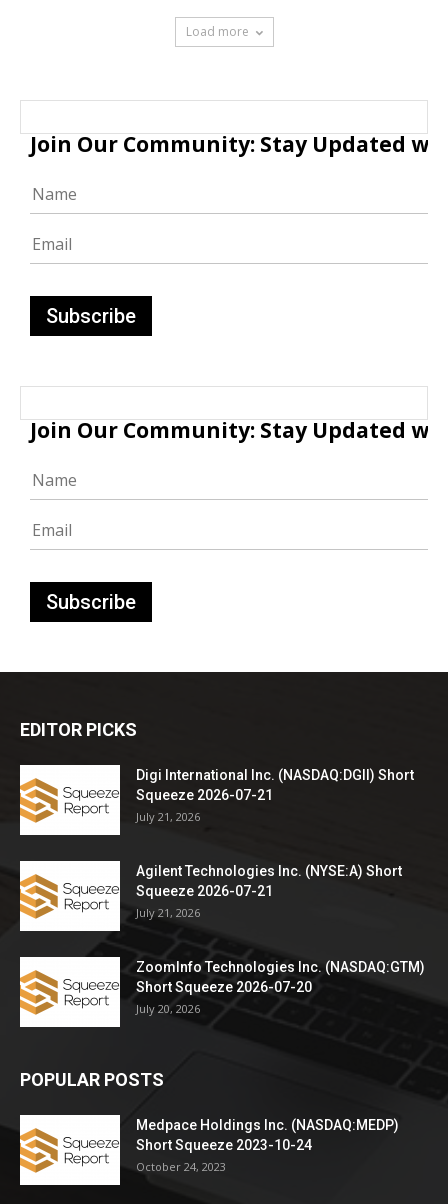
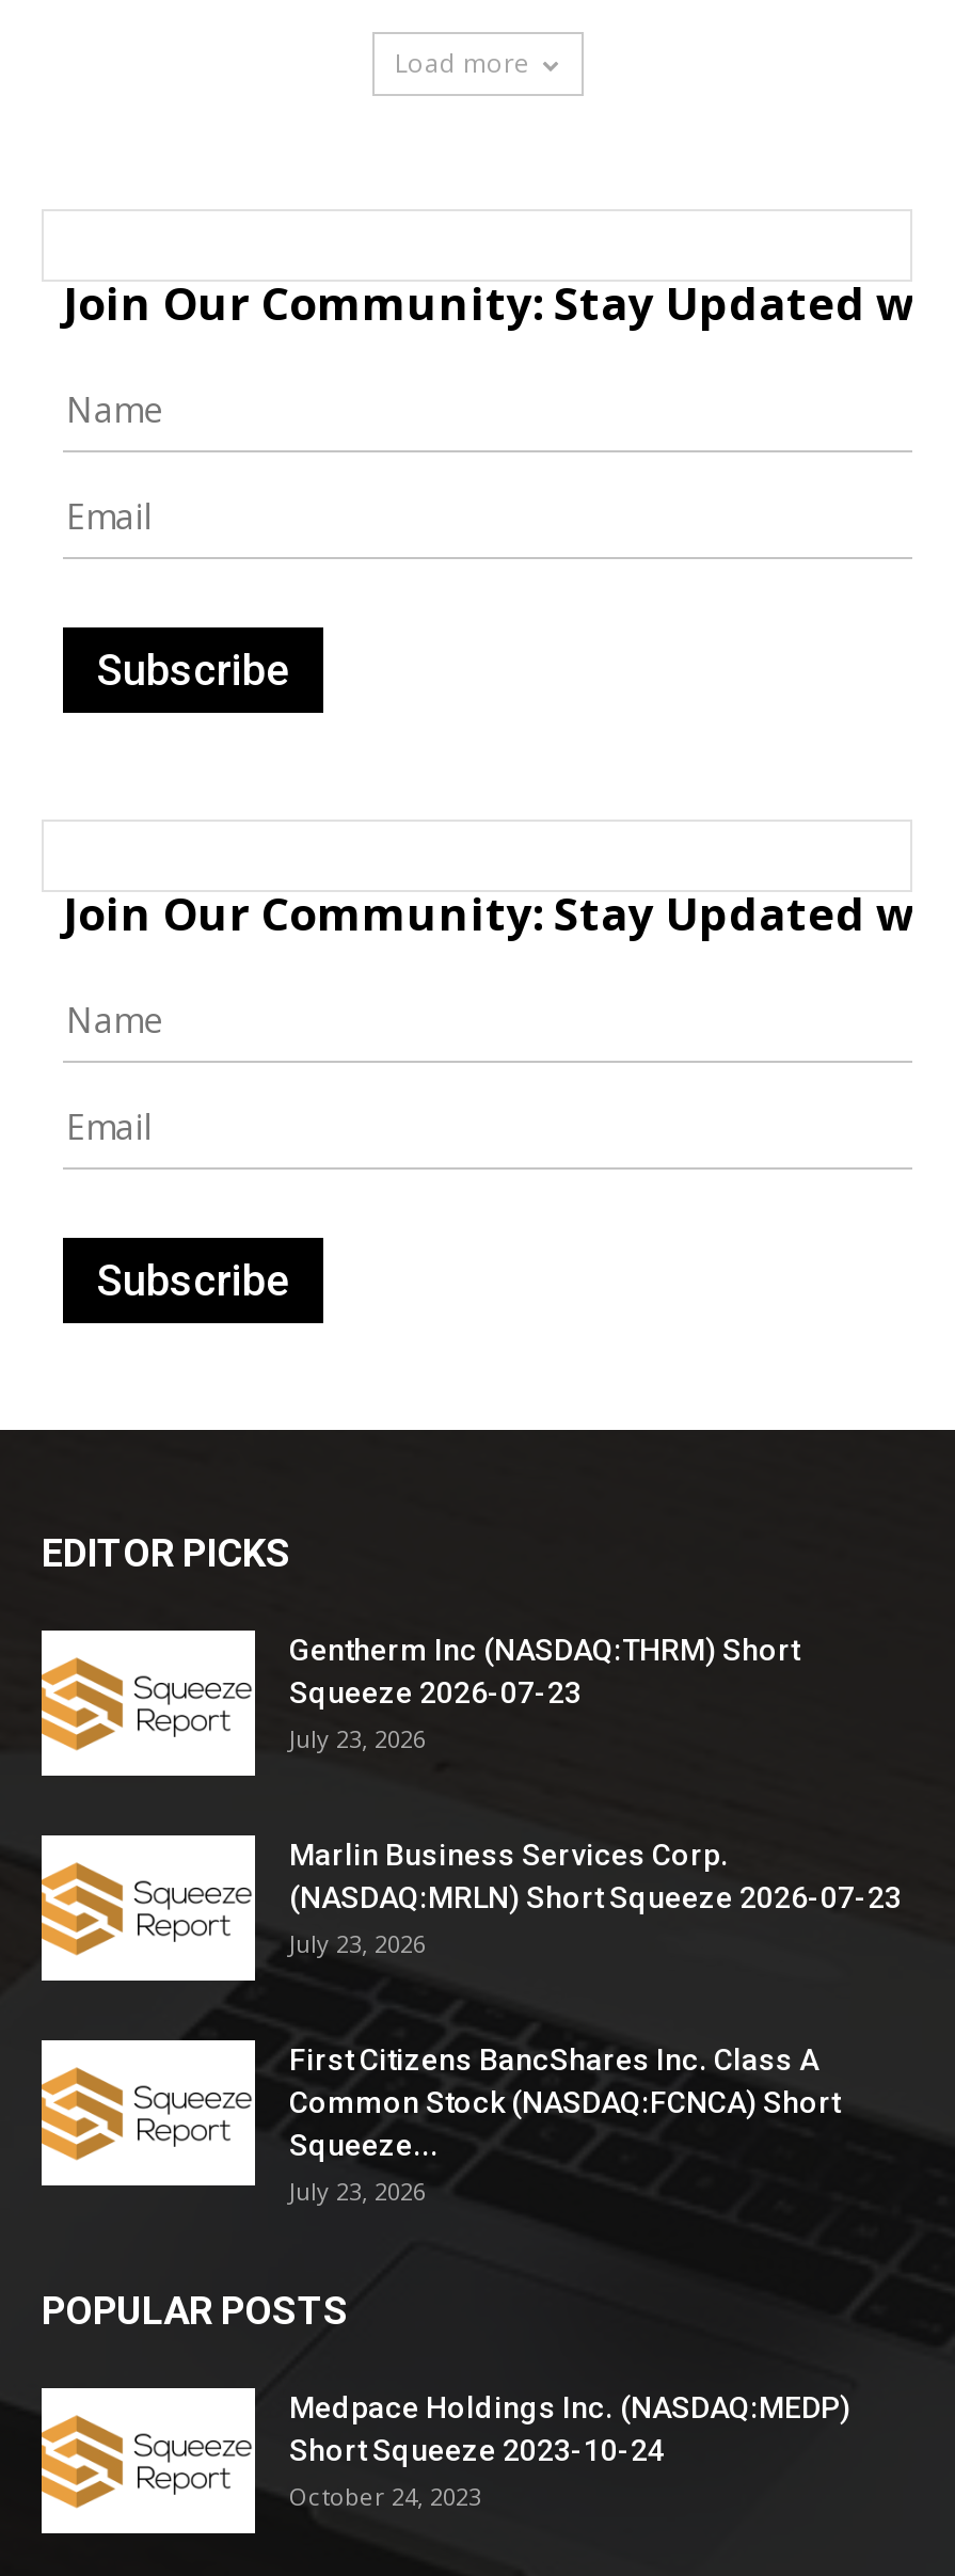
- Digi International Inc. (NASDAQ:DGII) Short
- Squeeze 2026-07-21
- July 21, 2026
+ Gentherm Inc (NASDAQ:THRM) Short
+ Squeeze 2026-07-23
+ July 23, 2026

- Agilent Technologies Inc. (NYSE:A) Short
- Squeeze 2026-07-21
- July 21, 2026
+ Marlin Business Services Corp.
+ (NASDAQ:MRLN) Short Squeeze 2026-07-23
+ July 23, 2026

- ZoomInfo Technologies Inc. (NASDAQ:GTM)
- Short Squeeze 2026-07-20
- July 20, 2026
+ First Citizens BancShares Inc. Class A
+ Common Stock (NASDAQ:FCNCA) Short
+ Squeeze...
+ July 23, 2026
